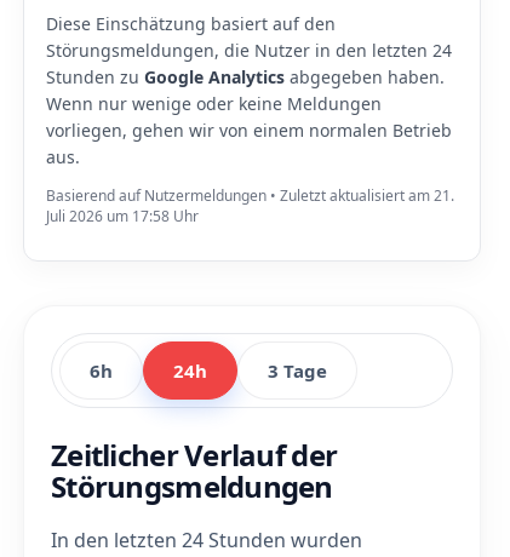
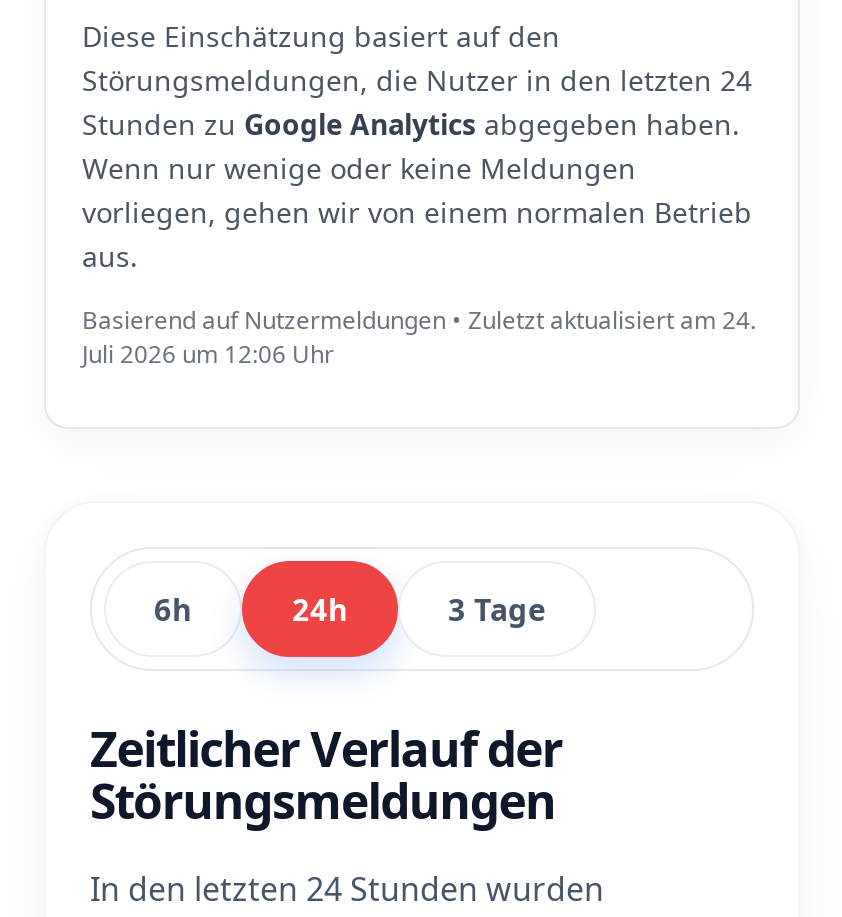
- Basierend auf Nutzermeldungen • Zuletzt aktualisiert am 21.
+ Basierend auf Nutzermeldungen • Zuletzt aktualisiert am 24.

- Juli 2026 um 17:58 Uhr
+ Juli 2026 um 12:06 Uhr
